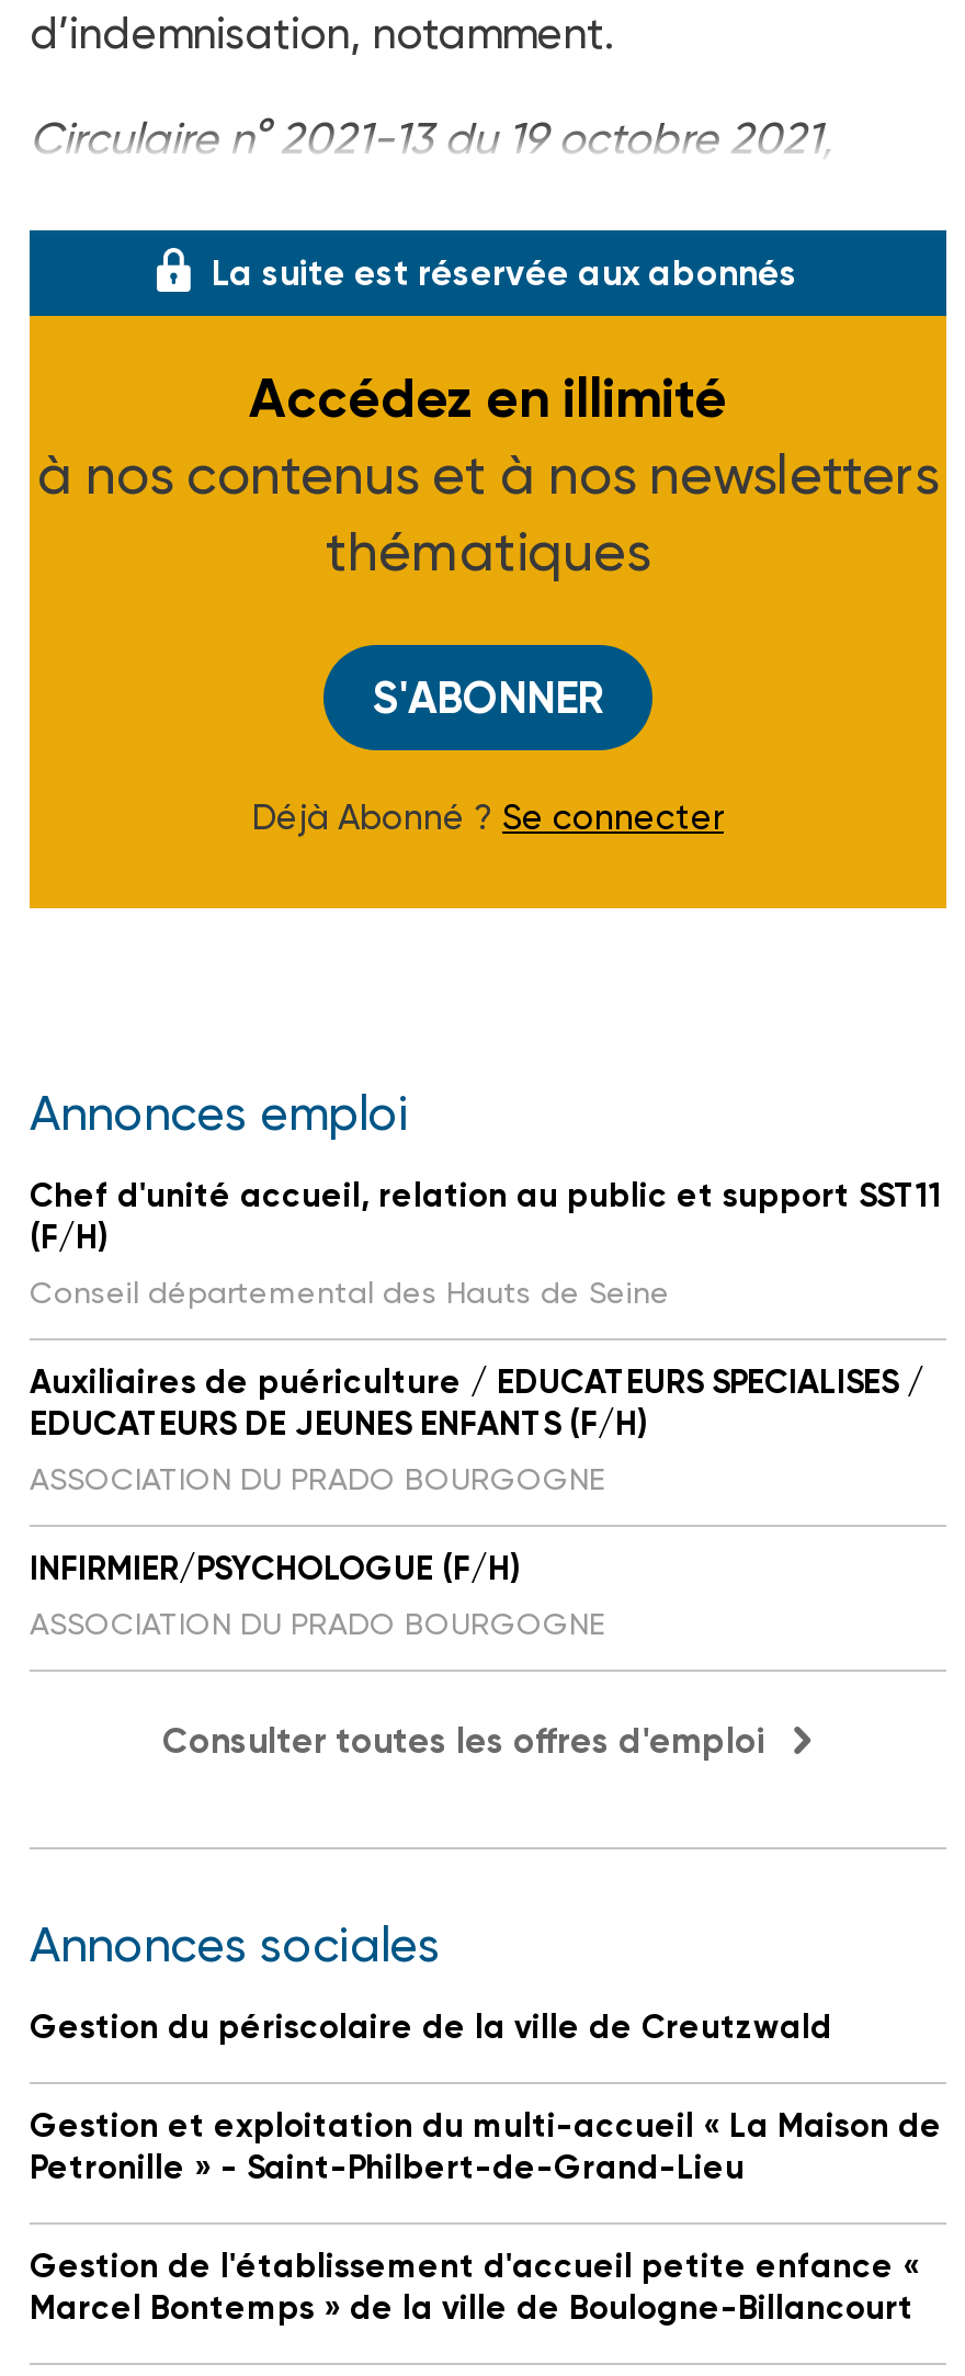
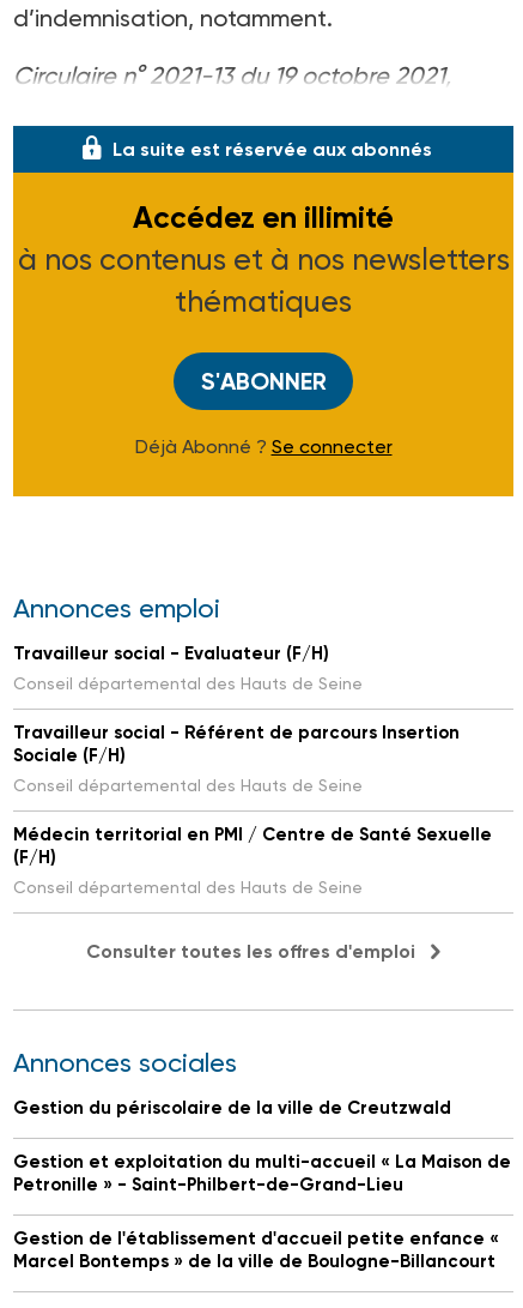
- Chef d'unité accueil, relation au public et support SST11
+ Travailleur social - Evaluateur (F/H)
+ Conseil départemental des Hauts de Seine
+ Travailleur social - Référent de parcours Insertion
+ Sociale (F/H)
+ Conseil départemental des Hauts de Seine
+ Médecin territorial en PMI / Centre de Santé Sexuelle

moved down: (F/H) | Conseil départemental des Hauts de Seine

- Auxiliaires de puériculture / EDUCATEURS SPECIALISES /
- EDUCATEURS DE JEUNES ENFANTS (F/H)
- ASSOCIATION DU PRADO BOURGOGNE
- INFIRMIER/PSYCHOLOGUE (F/H)
- ASSOCIATION DU PRADO BOURGOGNE
